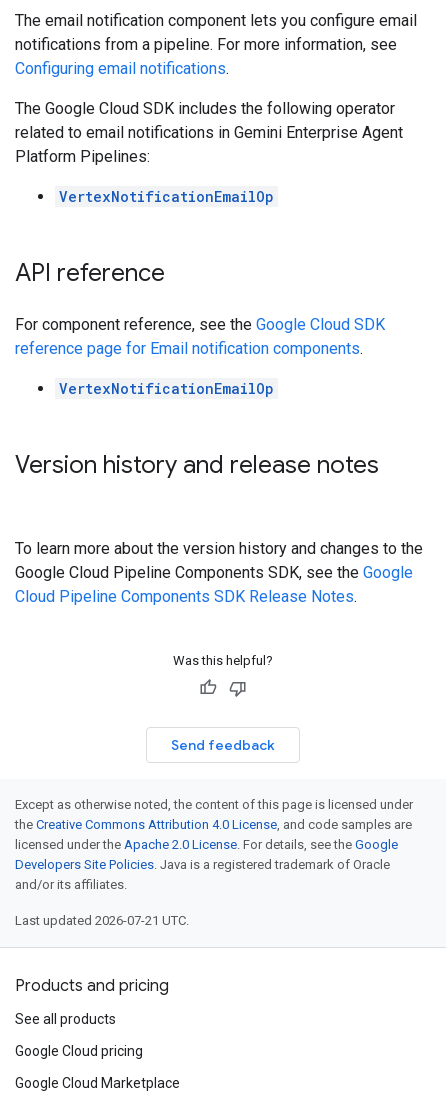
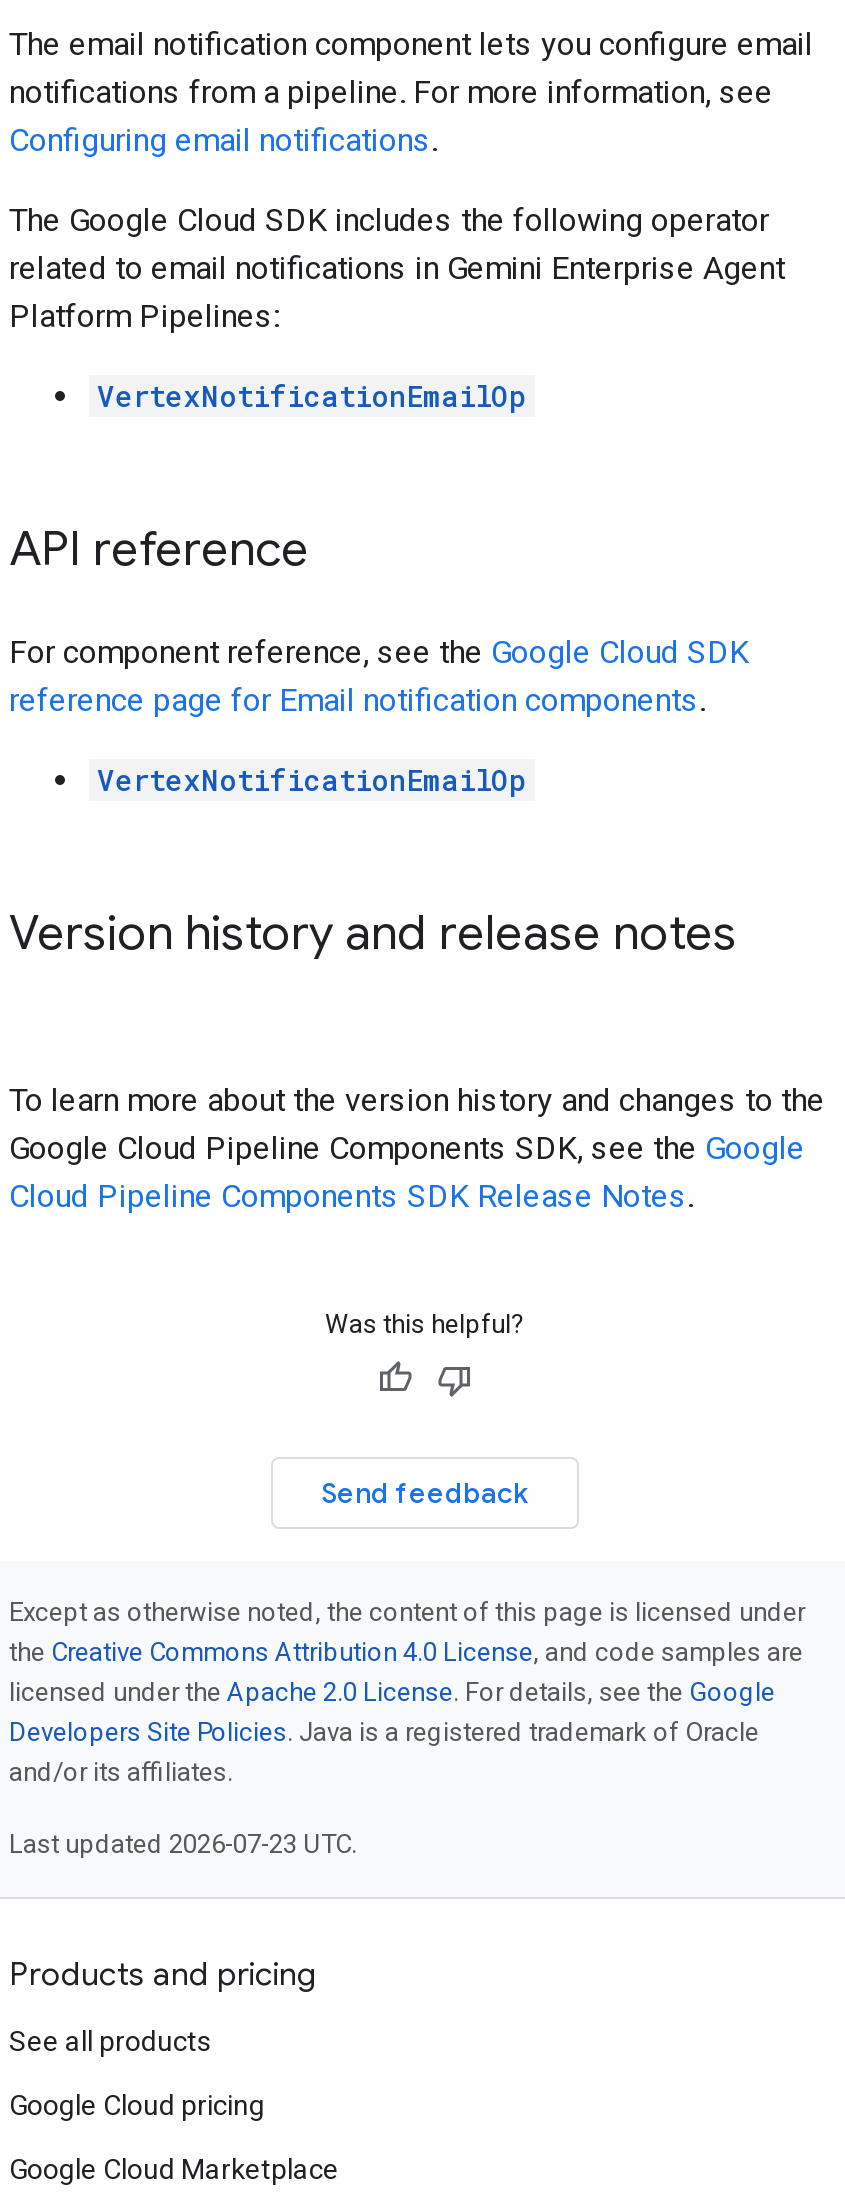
- Last updated 2026-07-21 UTC.
+ Last updated 2026-07-23 UTC.
